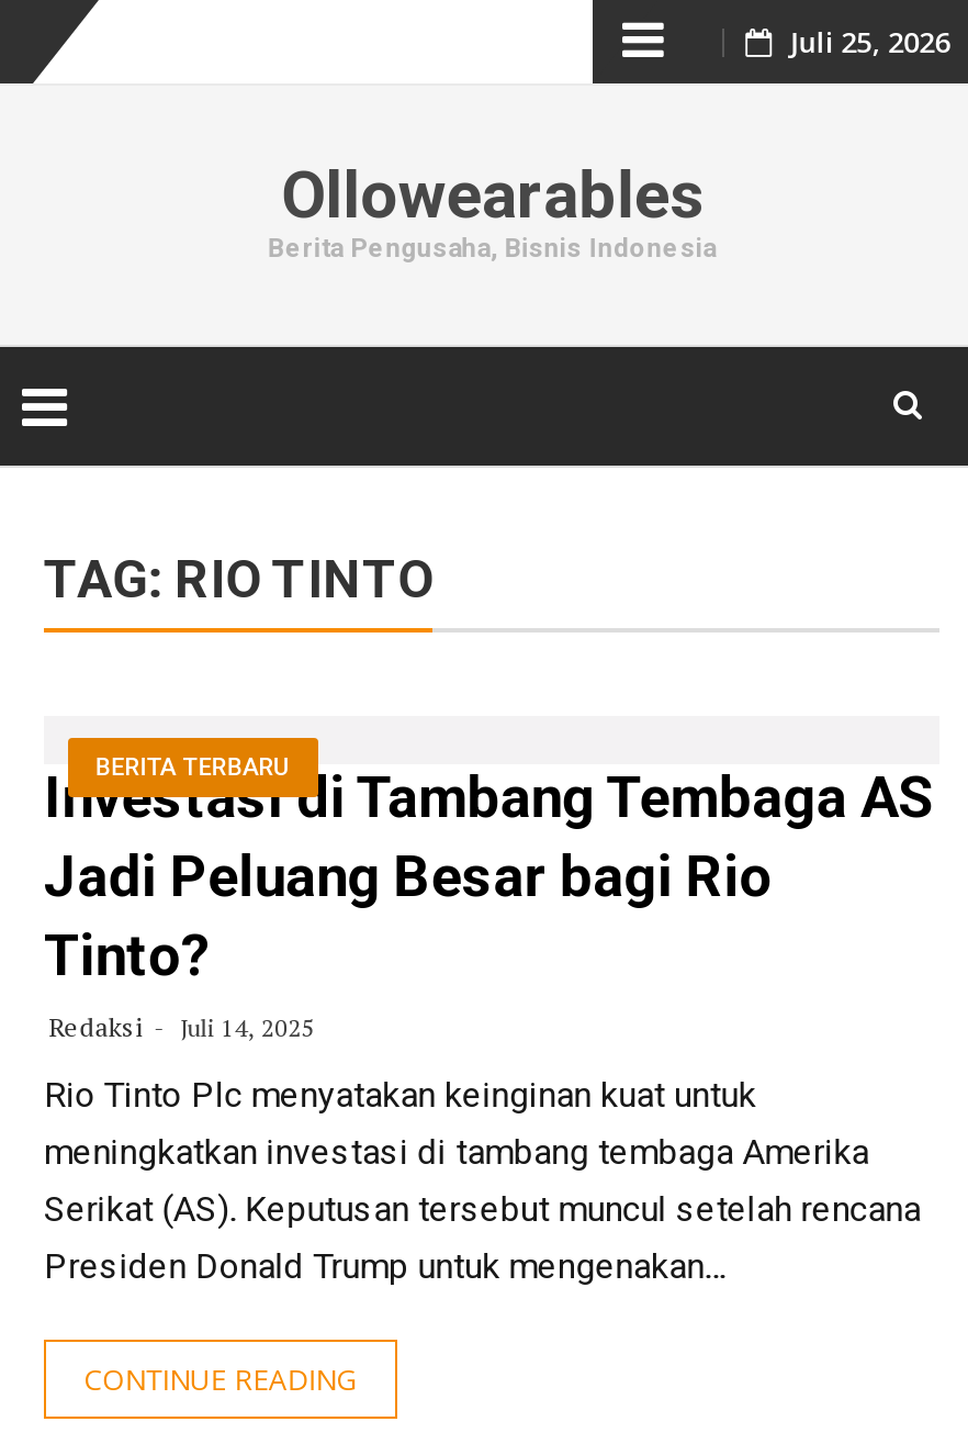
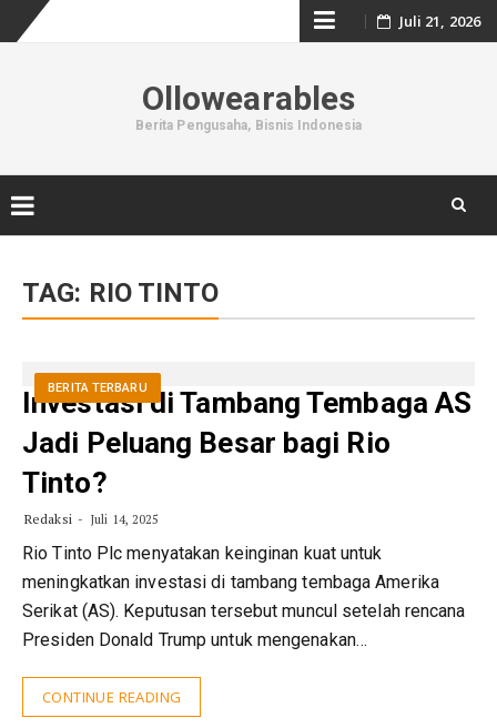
- Juli 25, 2026
+ Juli 21, 2026
